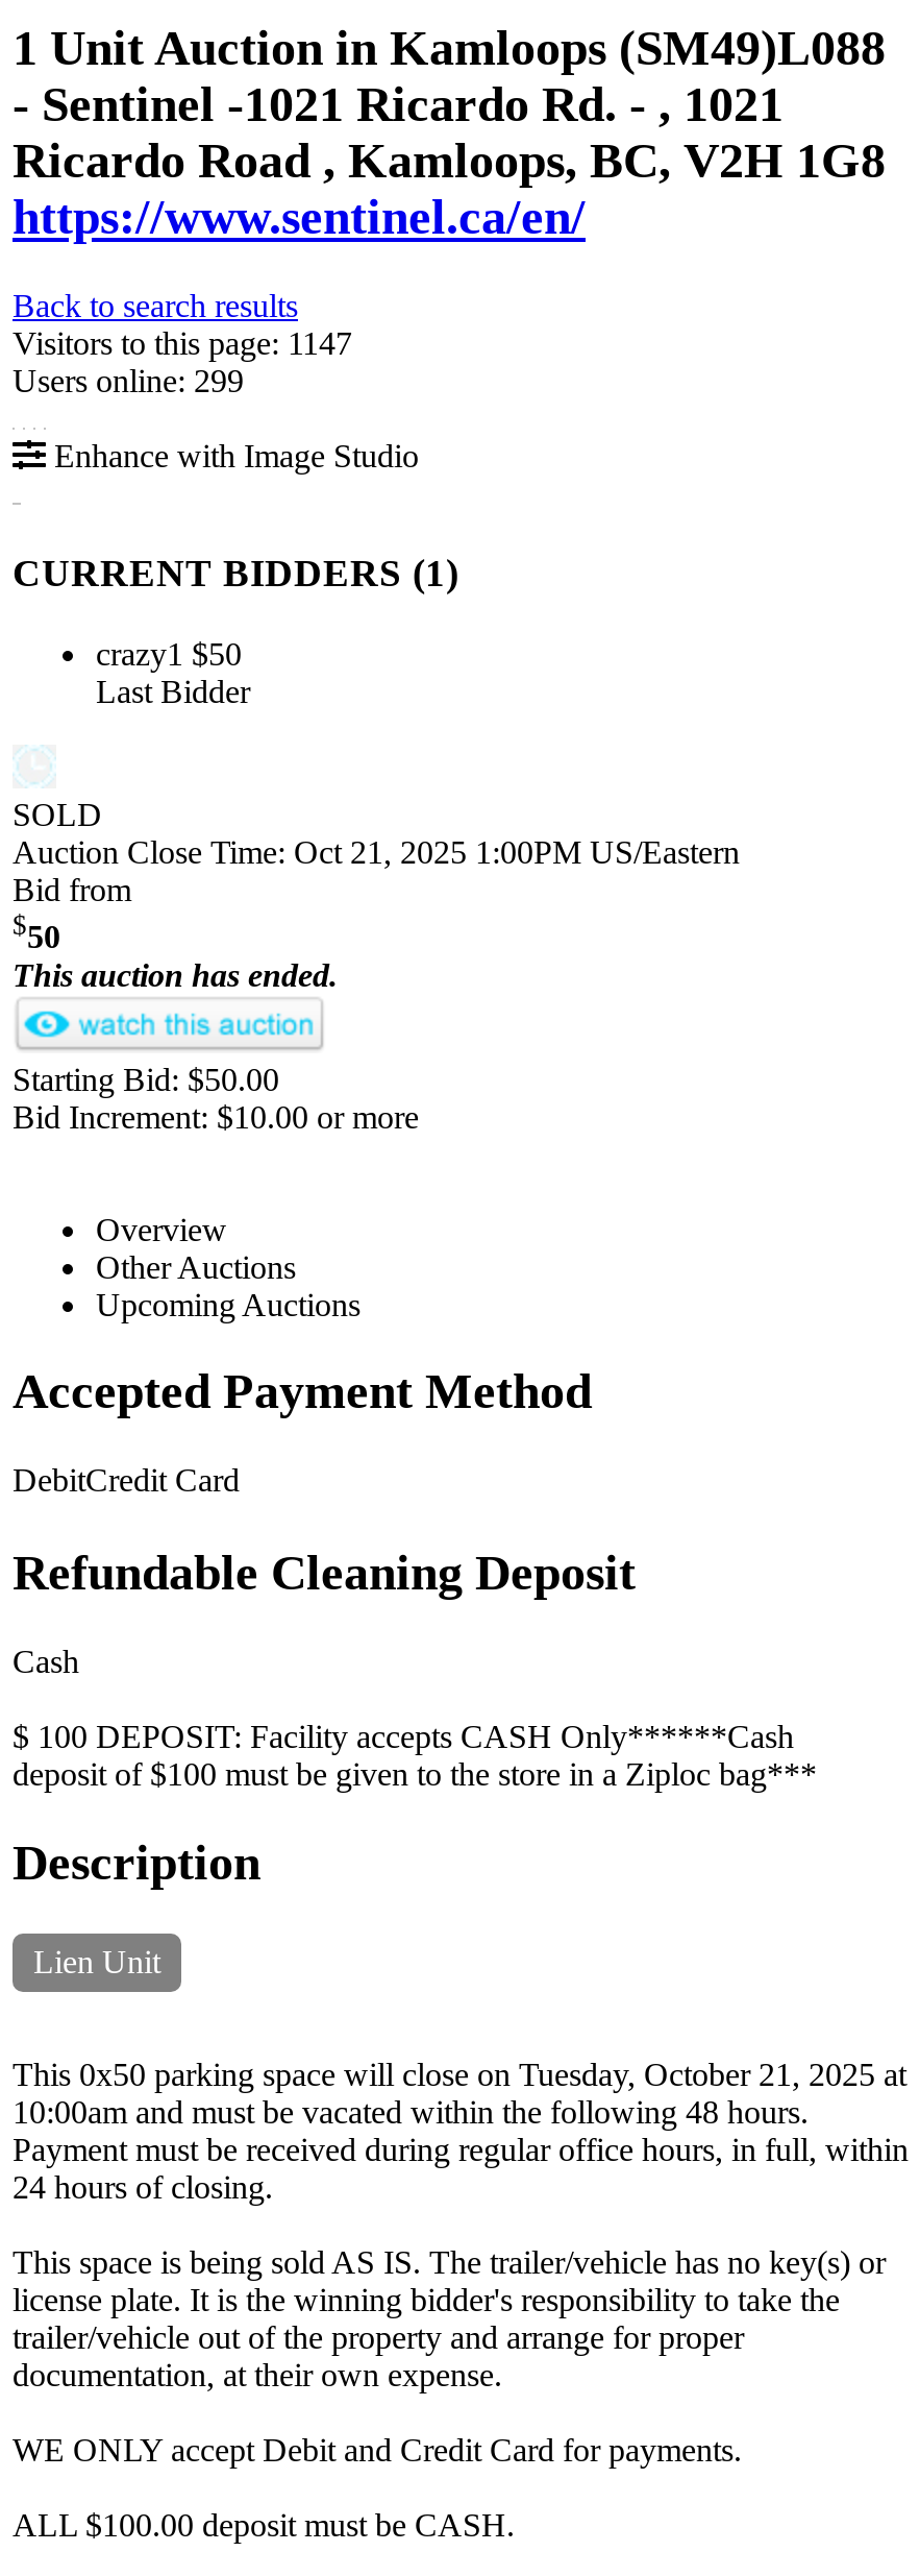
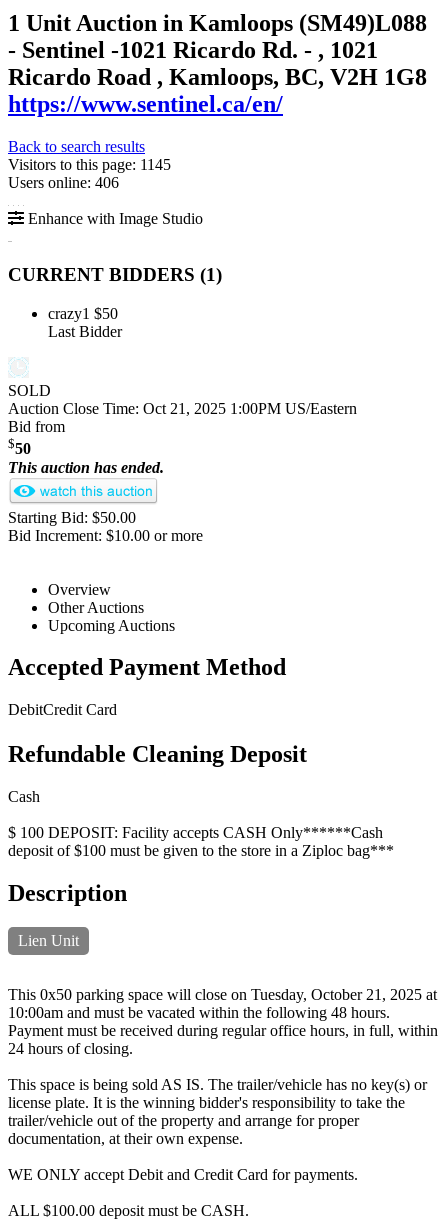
- Visitors to this page: 1147
+ Visitors to this page: 1145

- Users online: 299
+ Users online: 406
